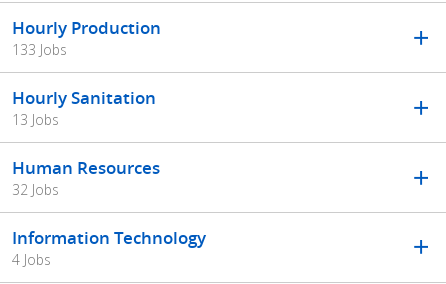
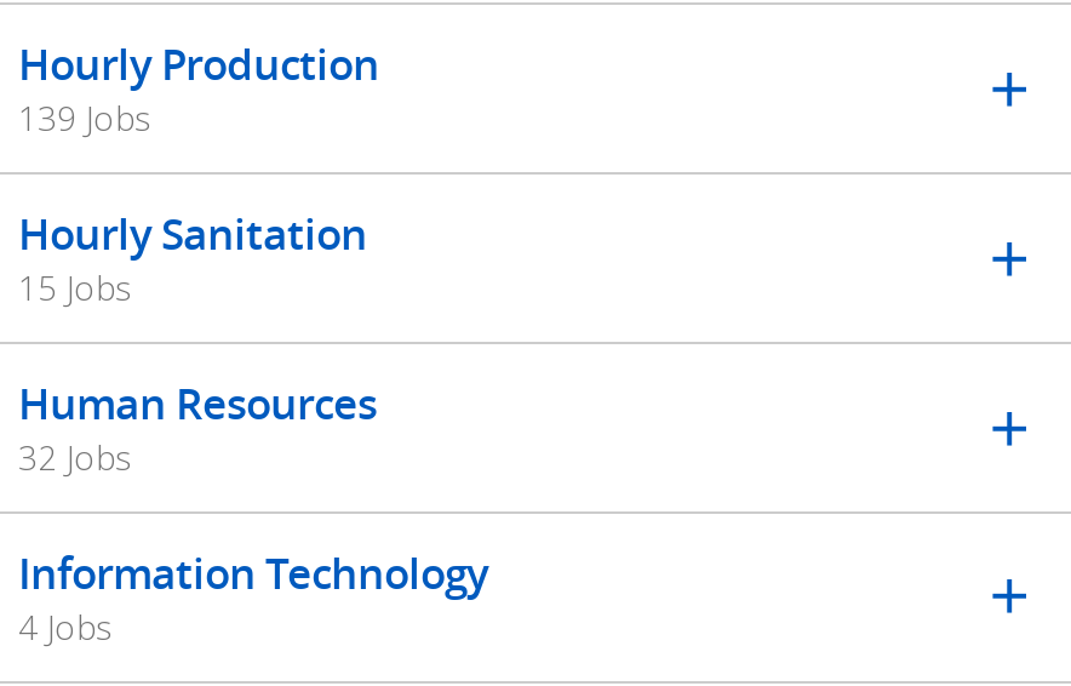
- 133 Jobs
+ 139 Jobs

- 13 Jobs
+ 15 Jobs
